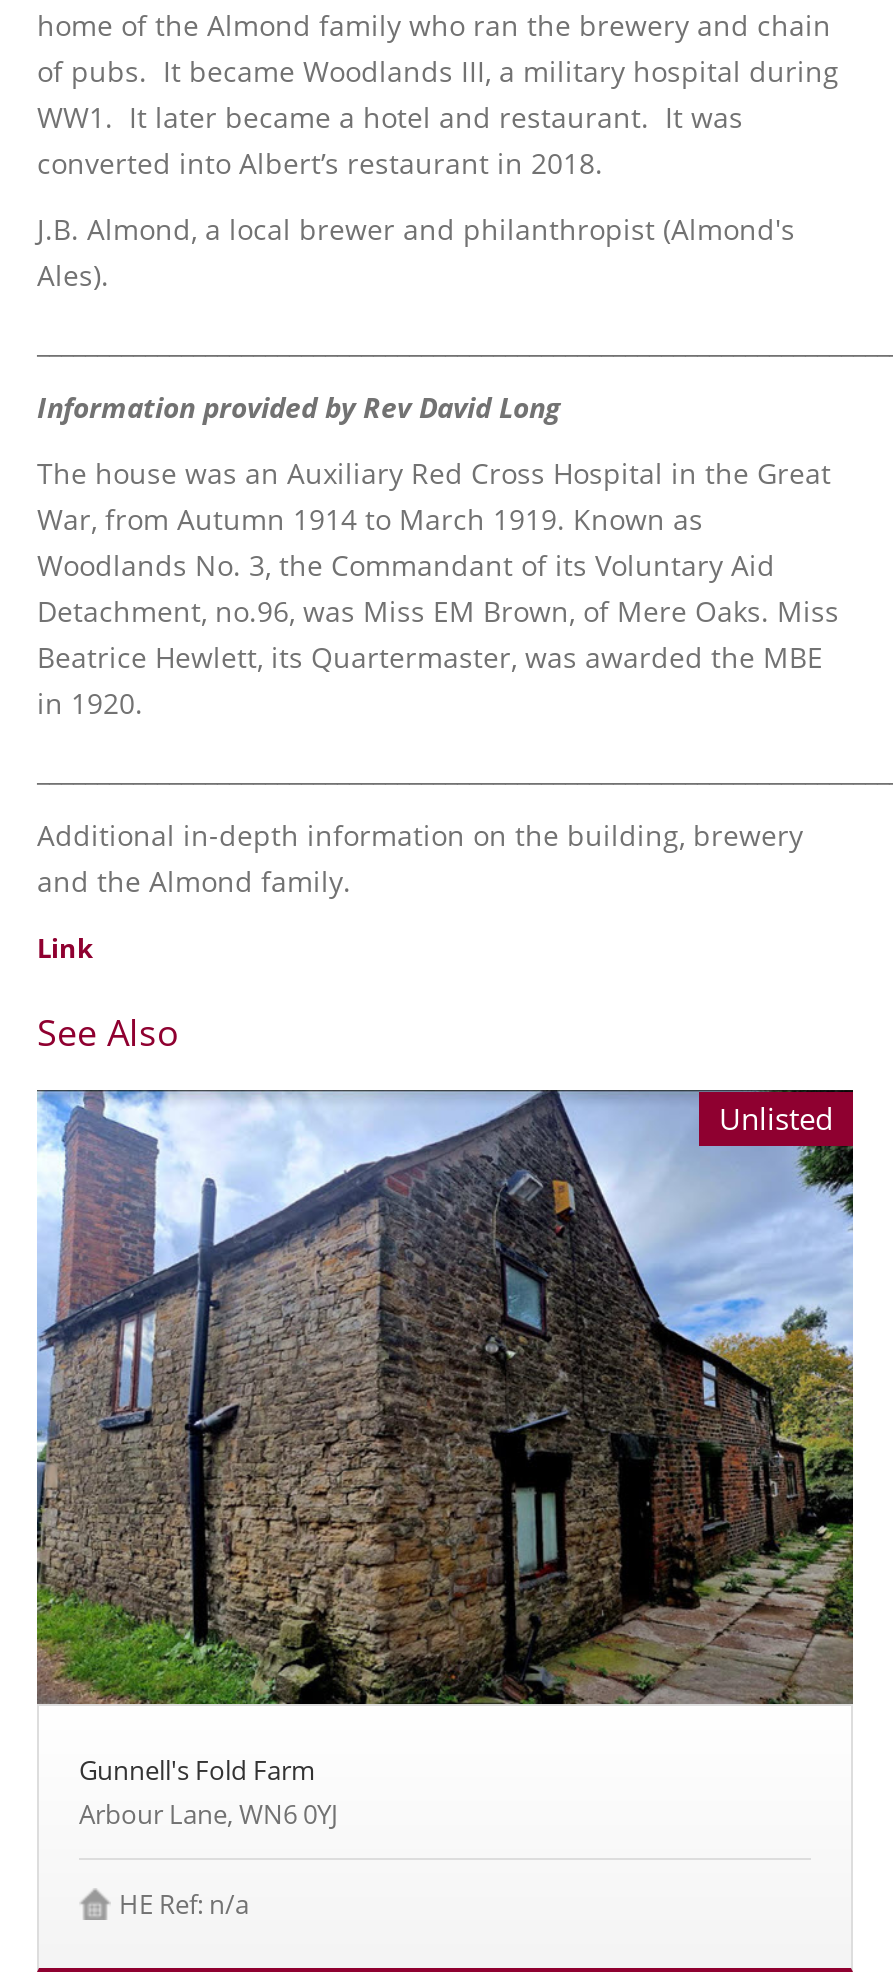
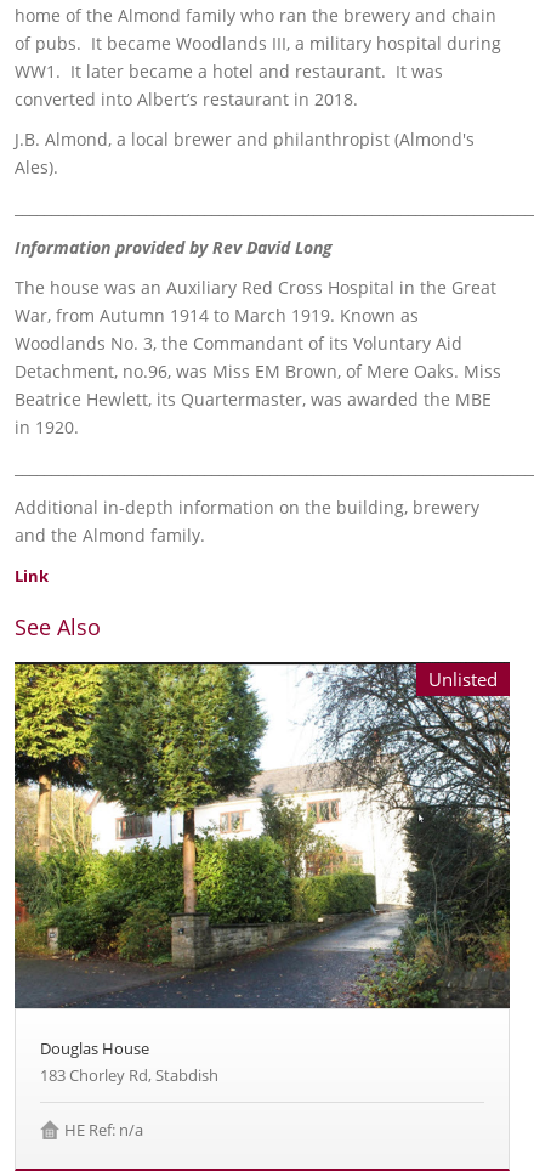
- [image]
- Gunnell's Fold Farm
- Arbour Lane, WN6 0YJ
+ [image]
+ Douglas House
+ 183 Chorley Rd, Stabdish
